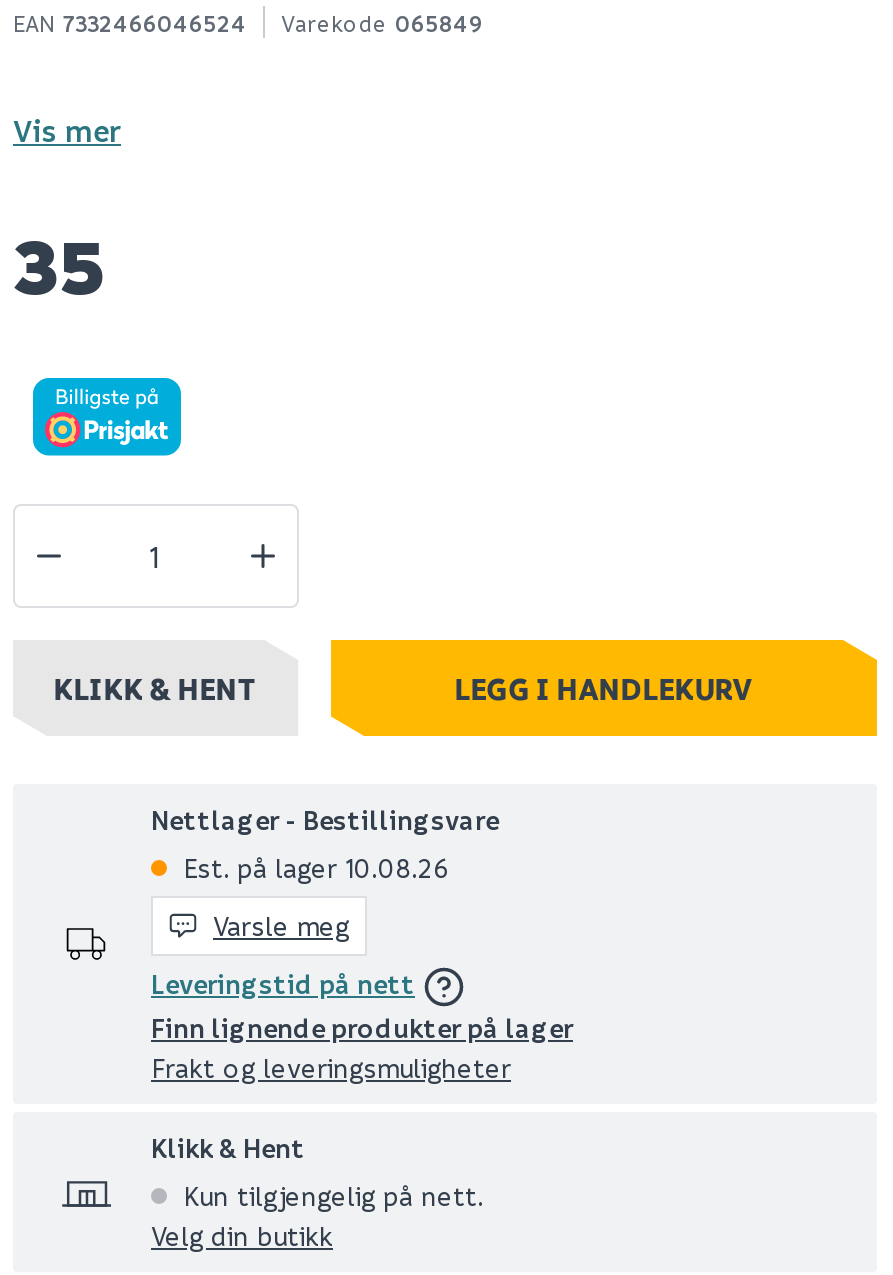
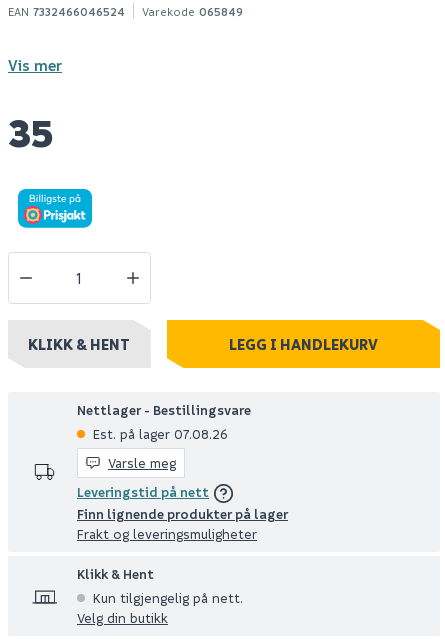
- Est. på lager 10.08.26
+ Est. på lager 07.08.26
